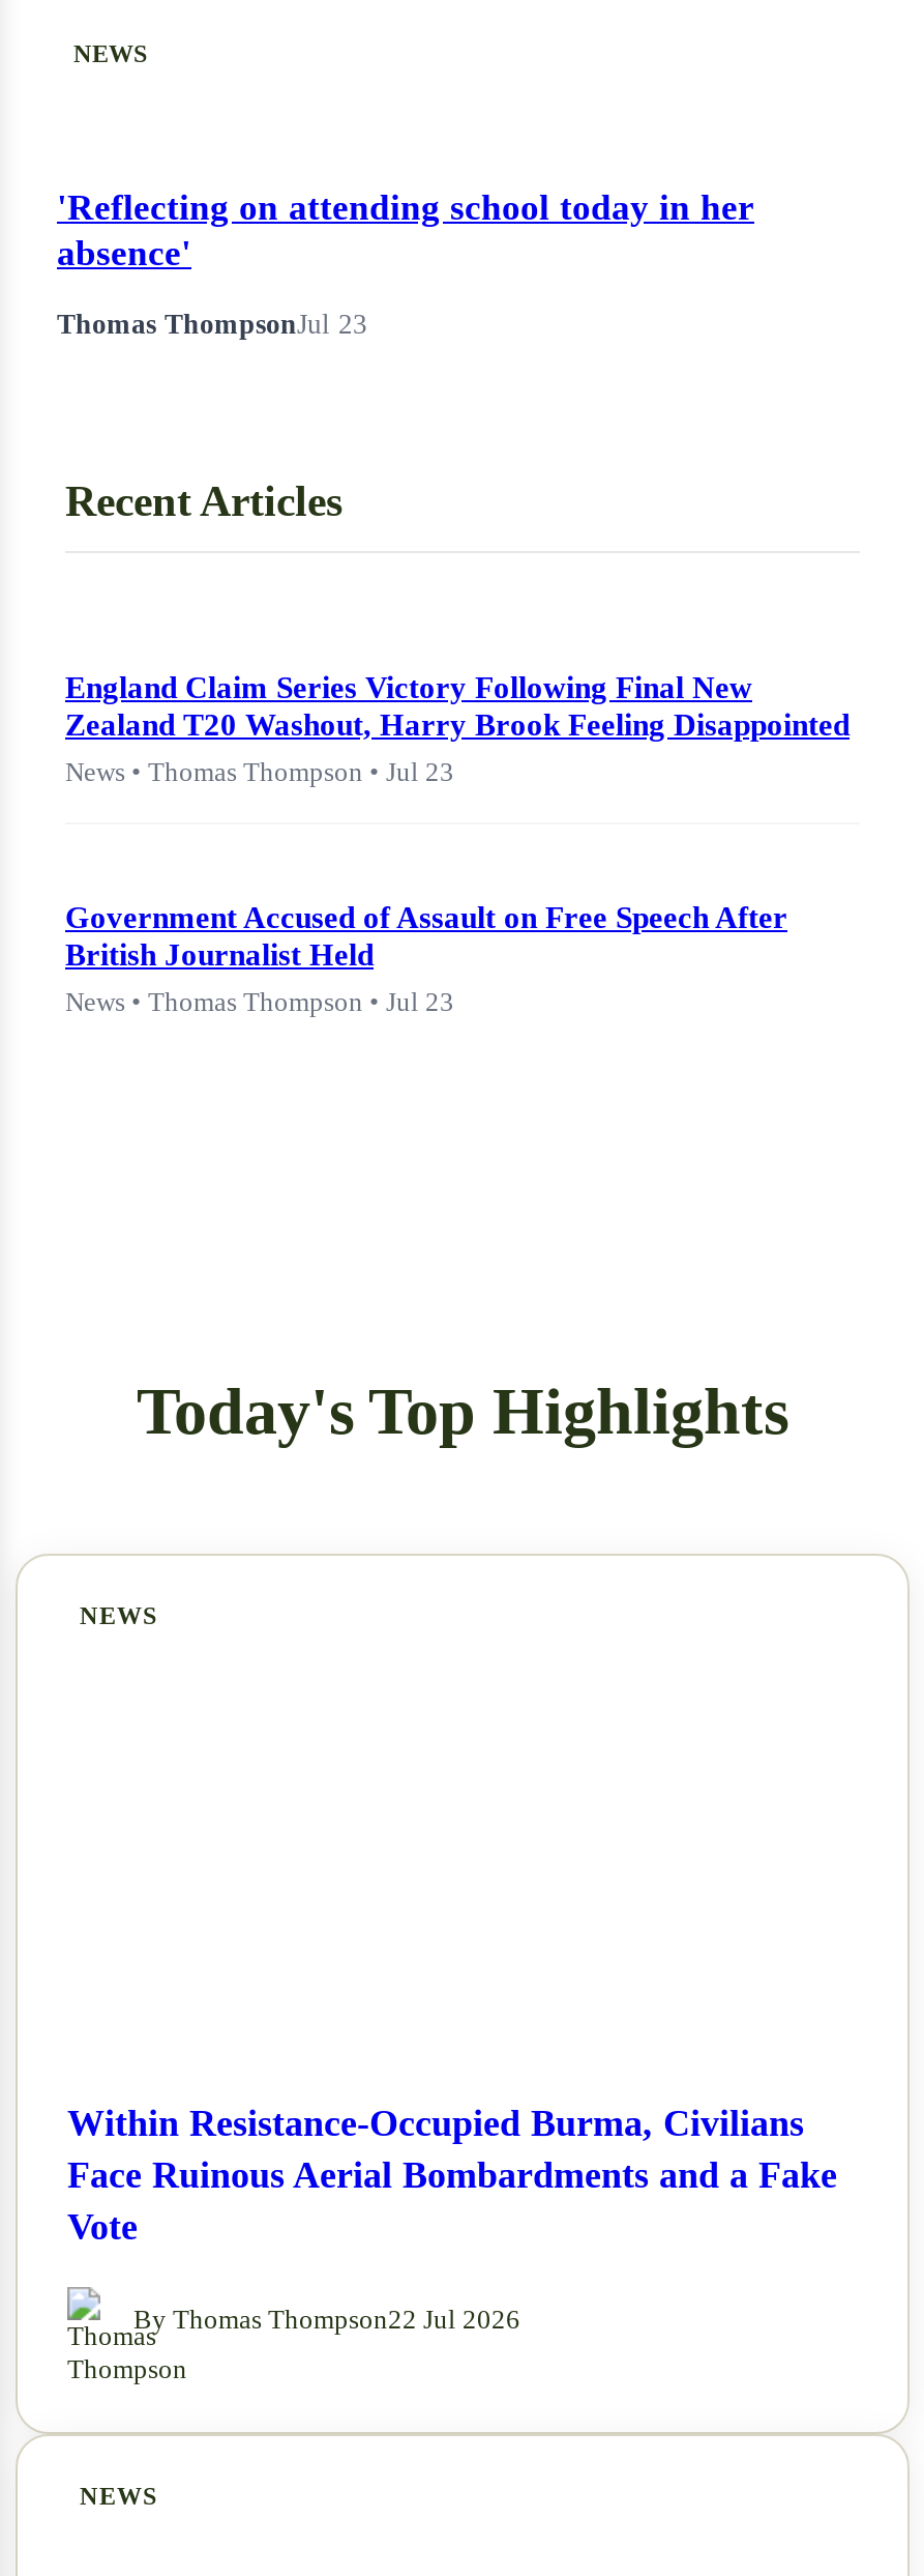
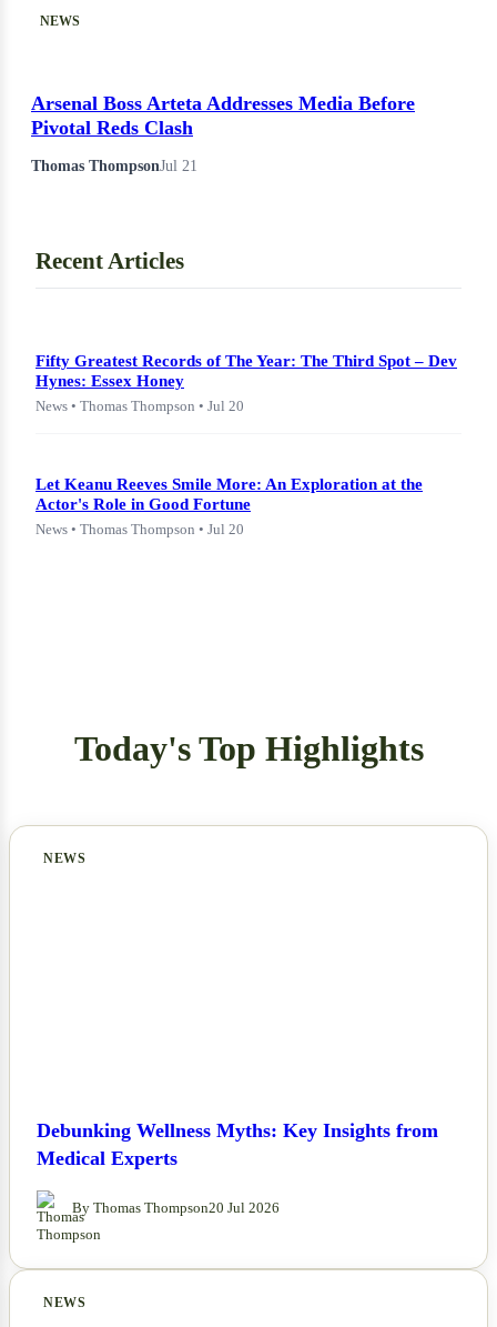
- 'Reflecting on attending school today in her
- absence'
+ Arsenal Boss Arteta Addresses Media Before
+ Pivotal Reds Clash

- Thomas ThompsonJul 23
+ Thomas ThompsonJul 21

- England Claim Series Victory Following Final New
- Zealand T20 Washout, Harry Brook Feeling Disappointed
+ Fifty Greatest Records of The Year: The Third Spot – Dev
+ Hynes: Essex Honey

- News • Thomas Thompson • Jul 23
+ News • Thomas Thompson • Jul 20

- Government Accused of Assault on Free Speech After
- British Journalist Held
+ Let Keanu Reeves Smile More: An Exploration at the
+ Actor's Role in Good Fortune

- News • Thomas Thompson • Jul 23
+ News • Thomas Thompson • Jul 20

- Within Resistance-Occupied Burma, Civilians
- Face Ruinous Aerial Bombardments and a Fake
- Vote
+ Debunking Wellness Myths: Key Insights from
+ Medical Experts

- By Thomas Thompson22 Jul 2026
+ By Thomas Thompson20 Jul 2026
